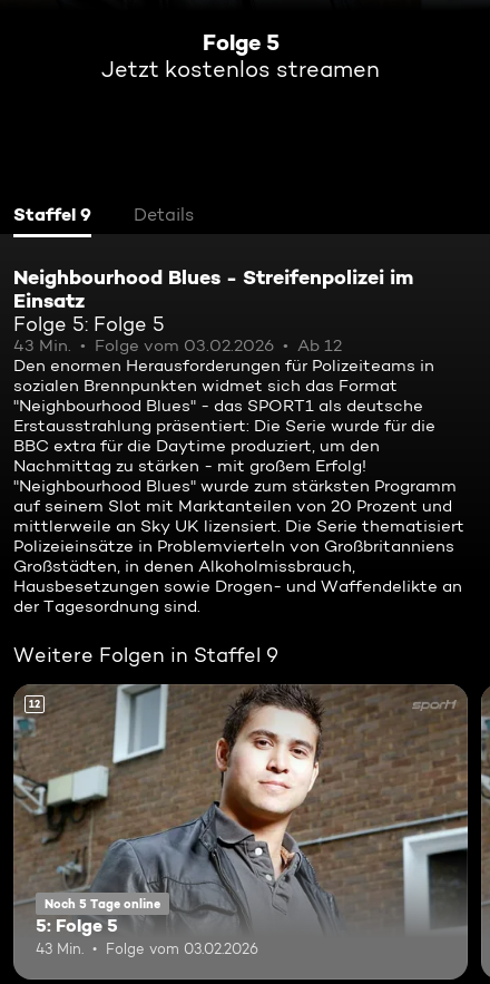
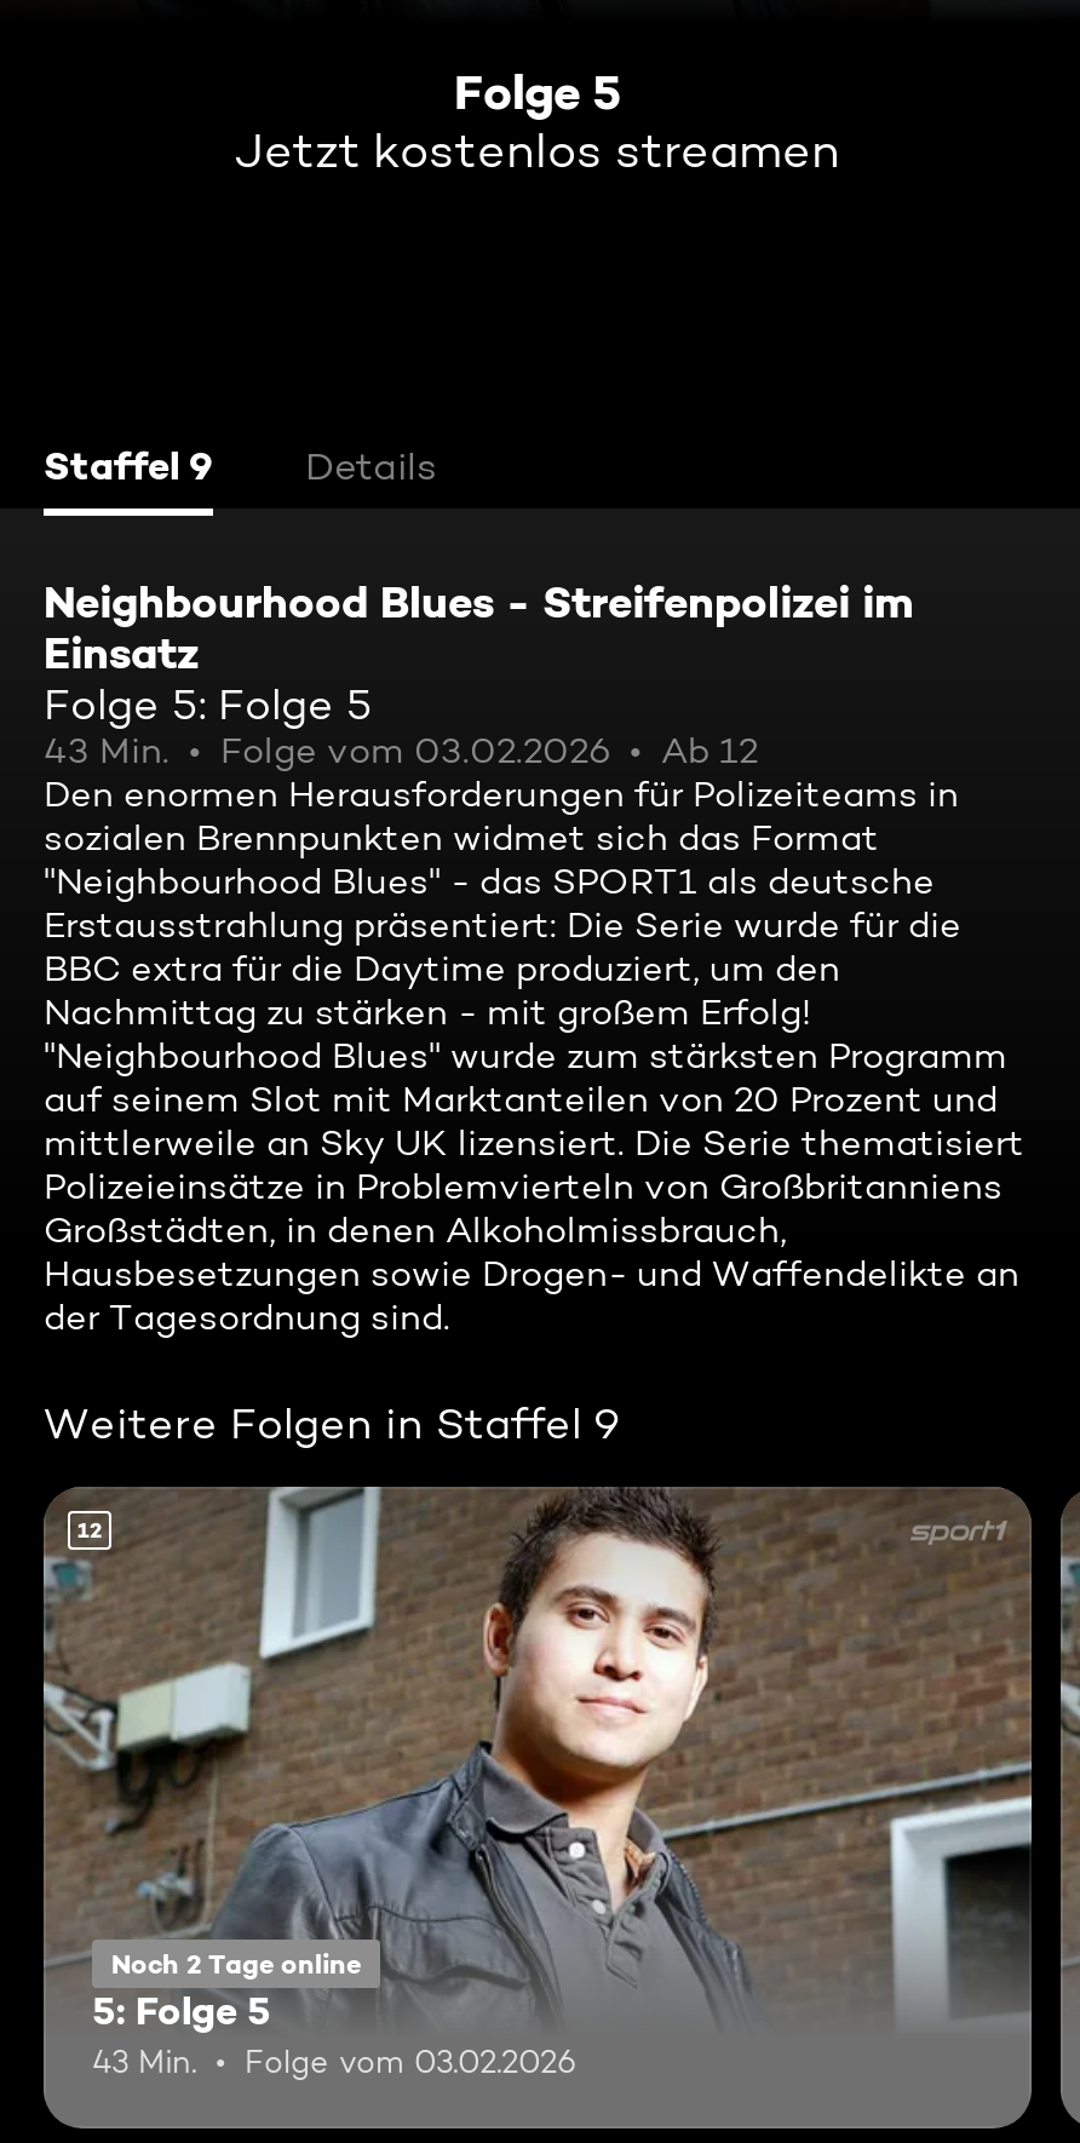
- Noch 5 Tage online
+ Noch 2 Tage online
